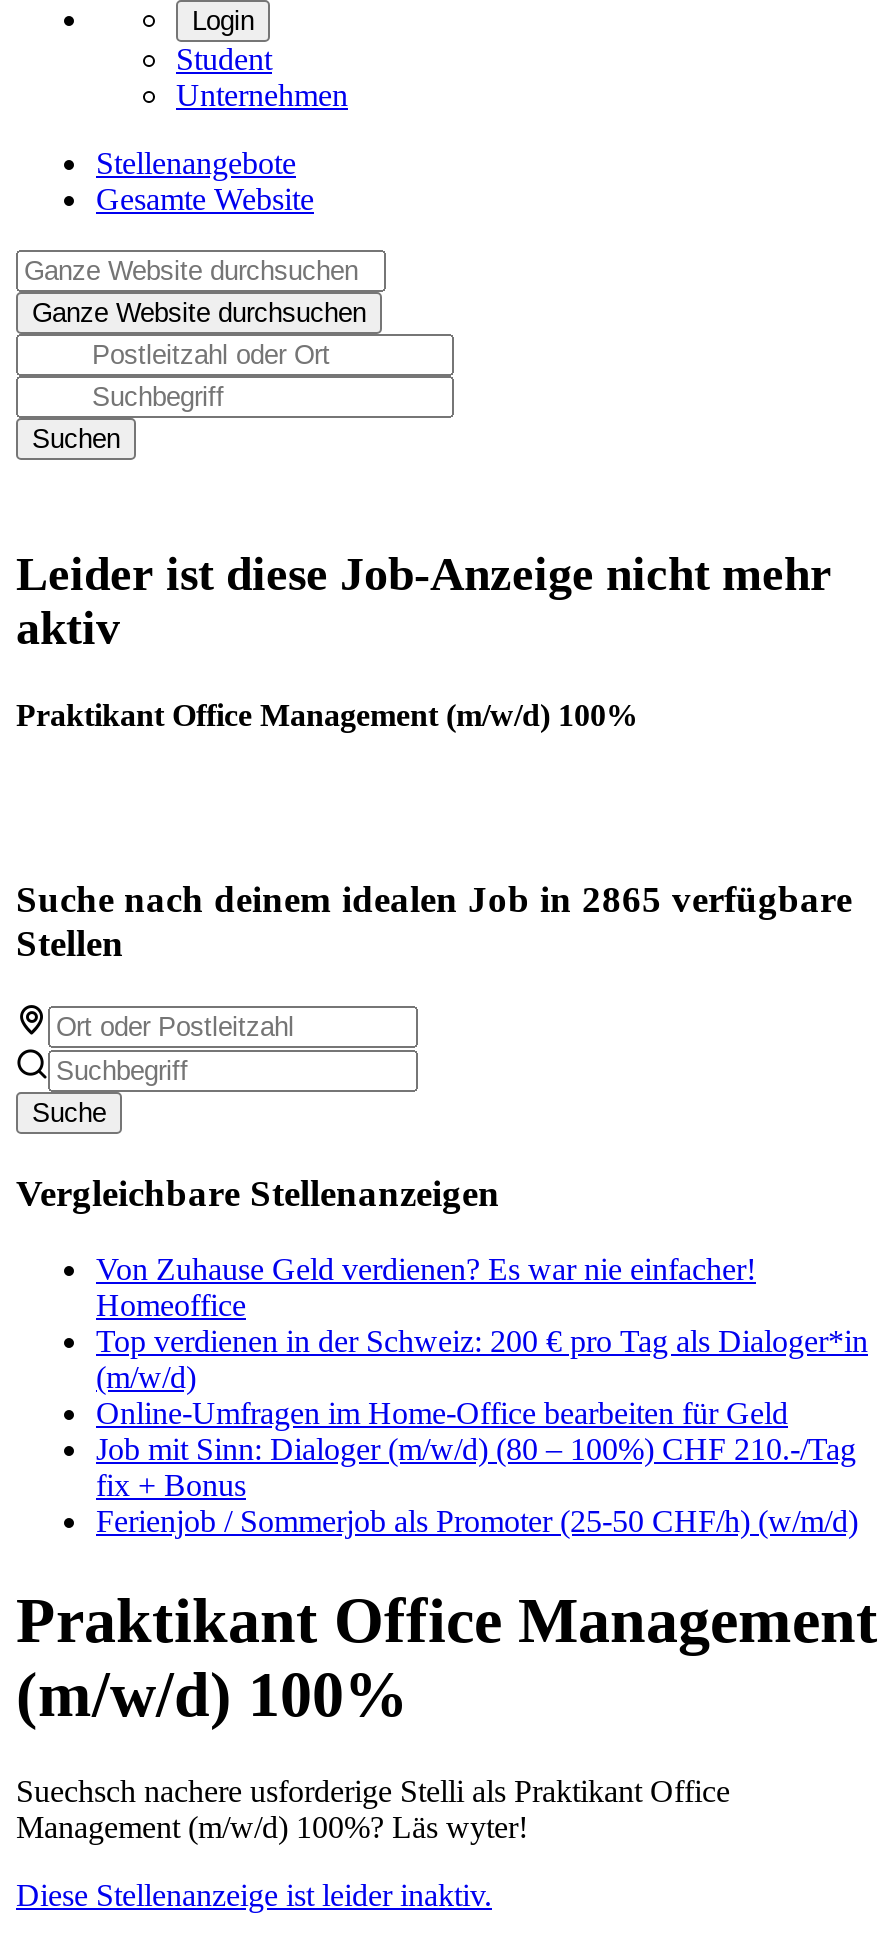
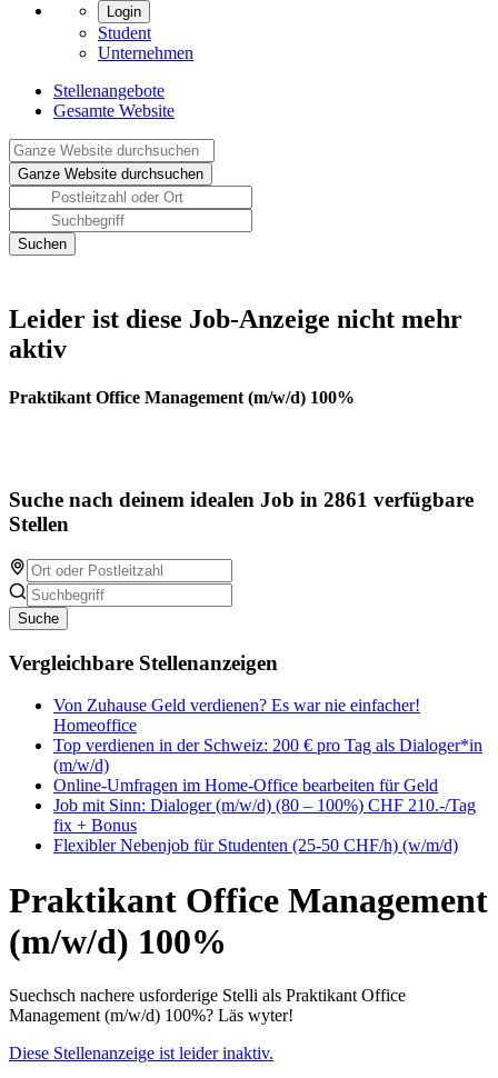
- Suche nach deinem idealen Job in 2865 verfügbare
+ Suche nach deinem idealen Job in 2861 verfügbare

- Ferienjob / Sommerjob als Promoter (25-50 CHF/h) (w/m/d)
+ Flexibler Nebenjob für Studenten (25-50 CHF/h) (w/m/d)
